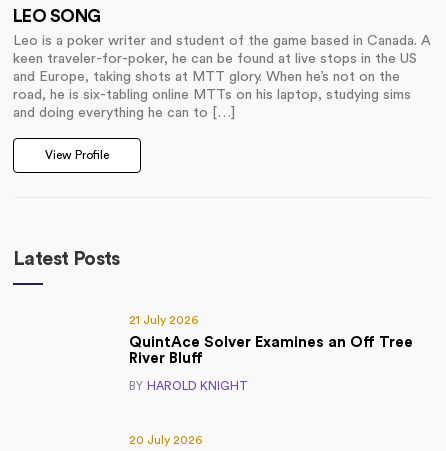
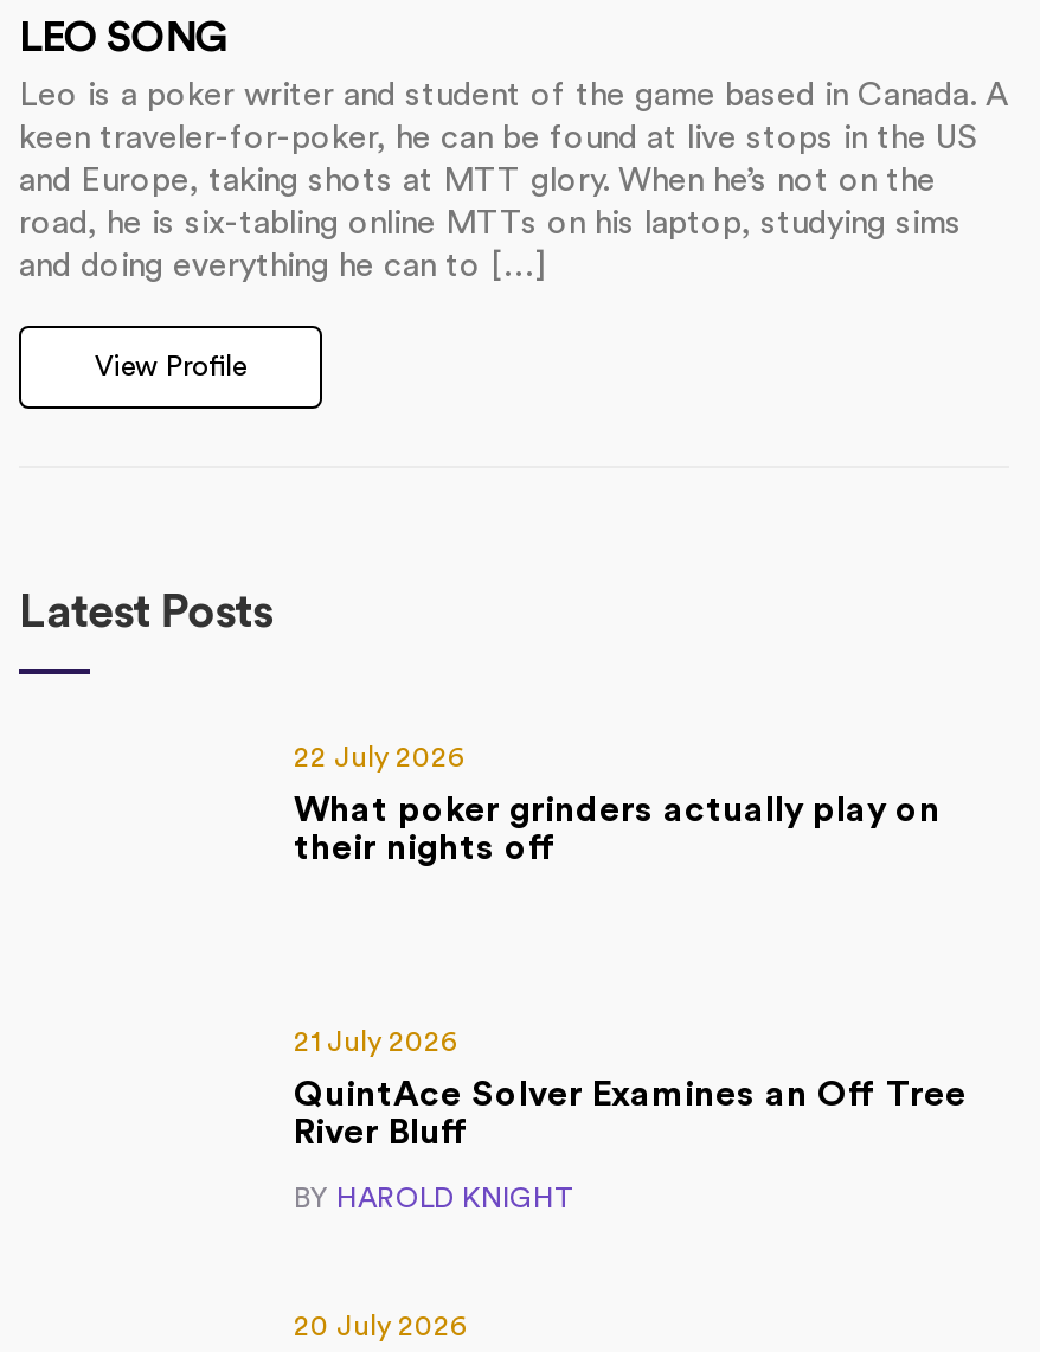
+ 22 July 2026
+ What poker grinders actually play on
+ their nights off
